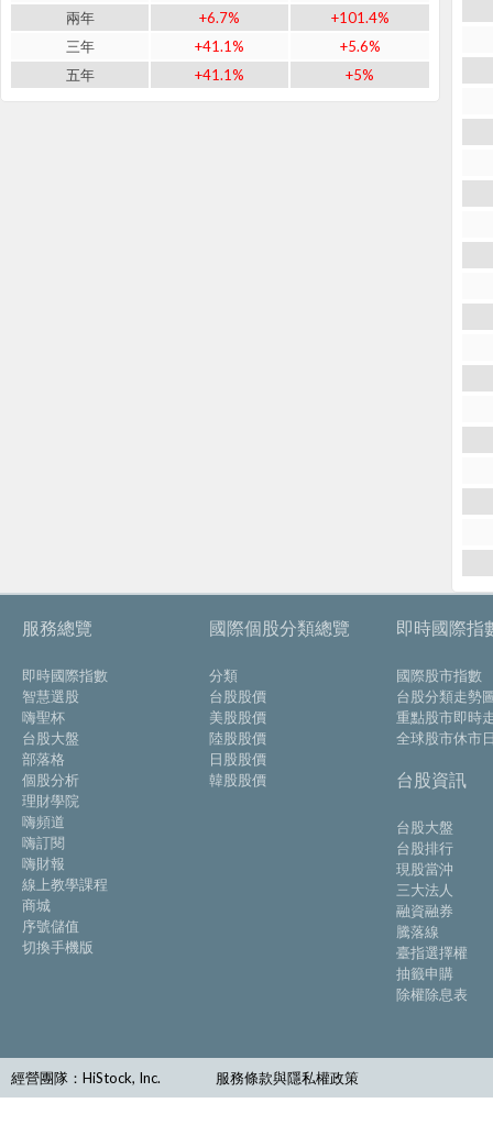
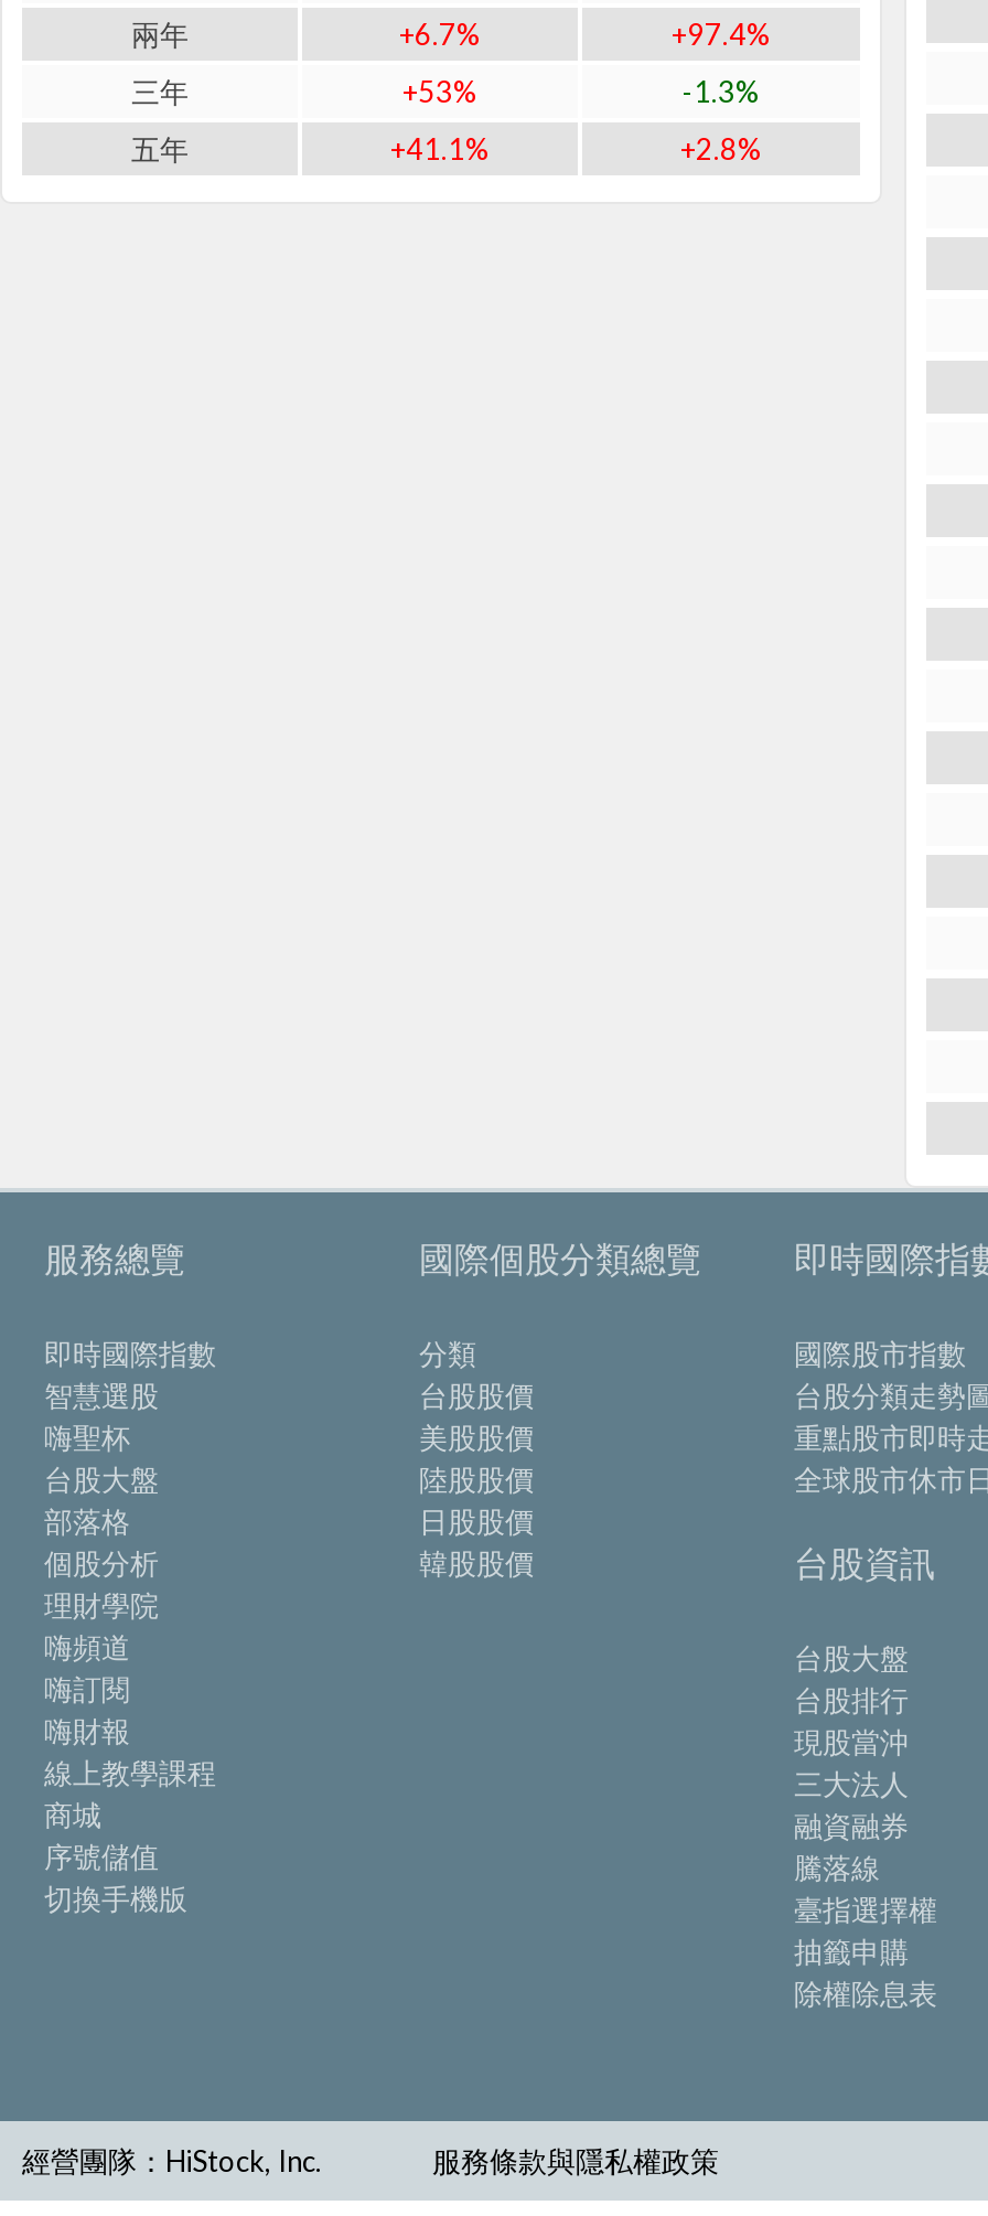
- +101.4%
+ +97.4%

- +41.1%
+ +53%

- +5.6%
+ -1.3%

- +5%
+ +2.8%
